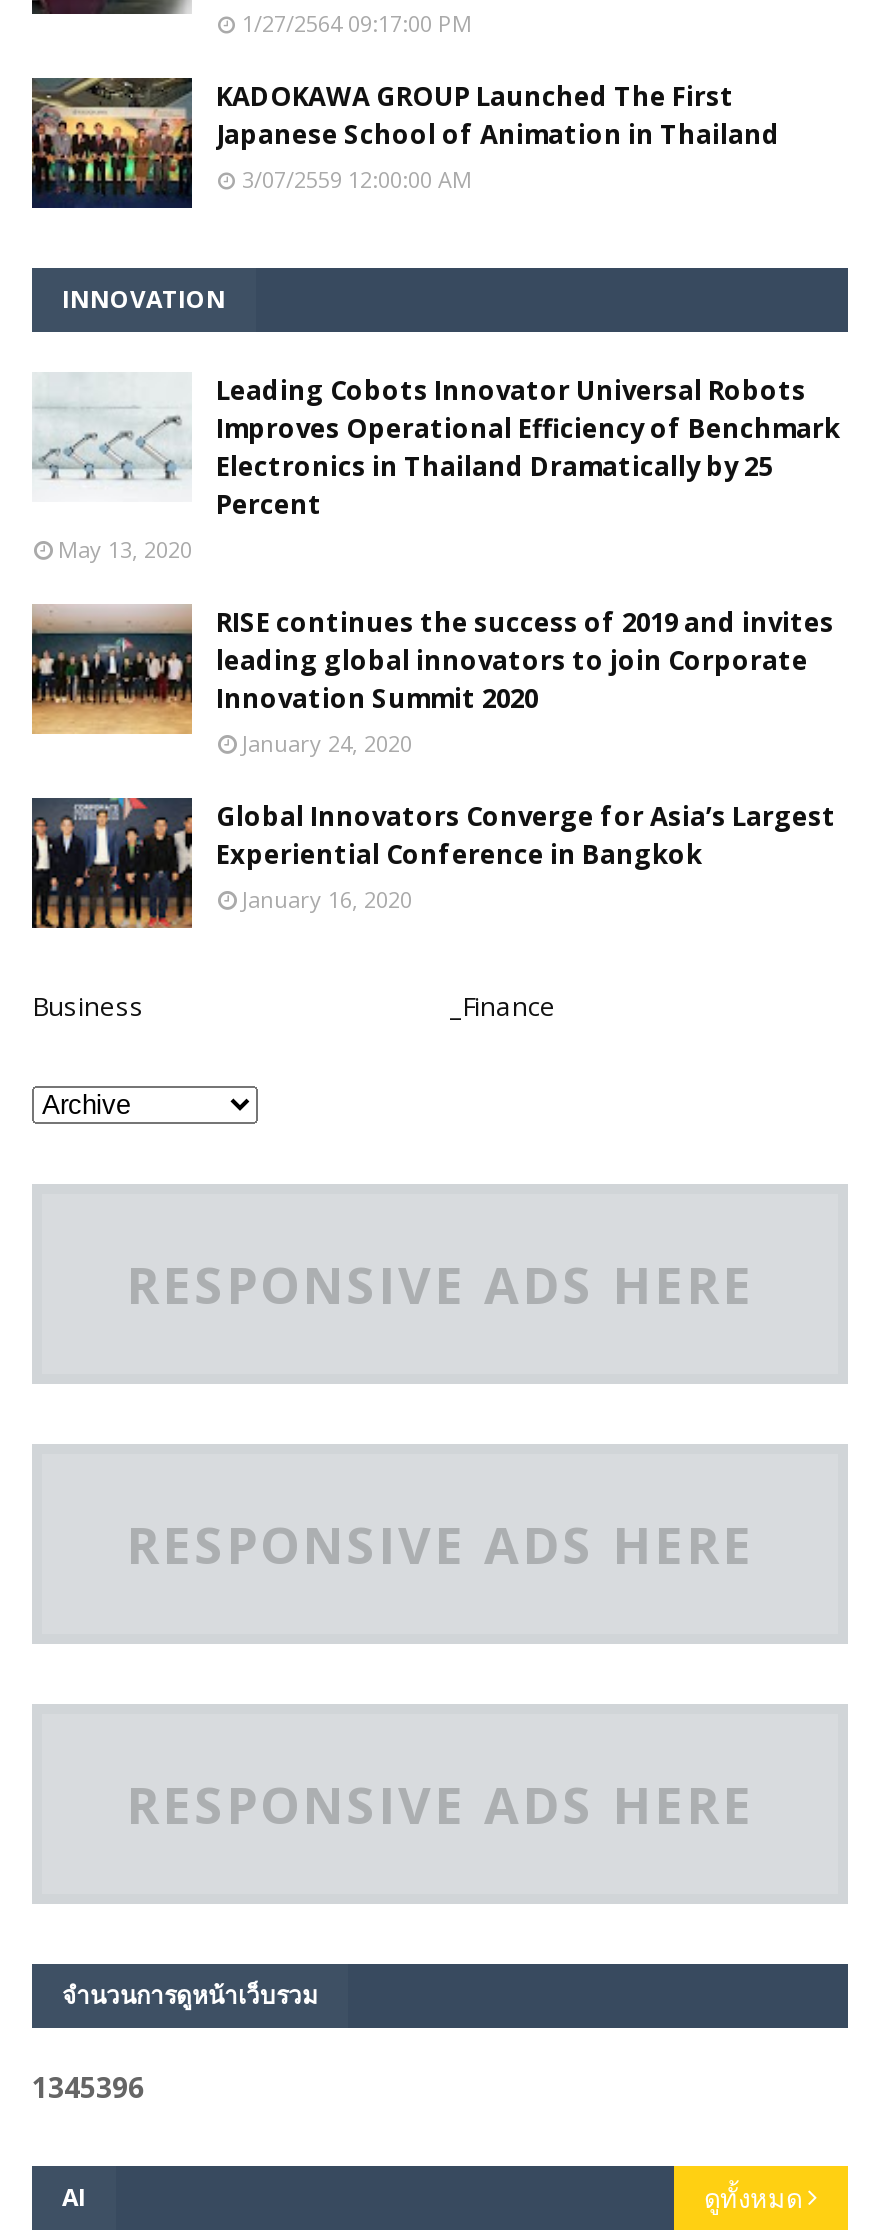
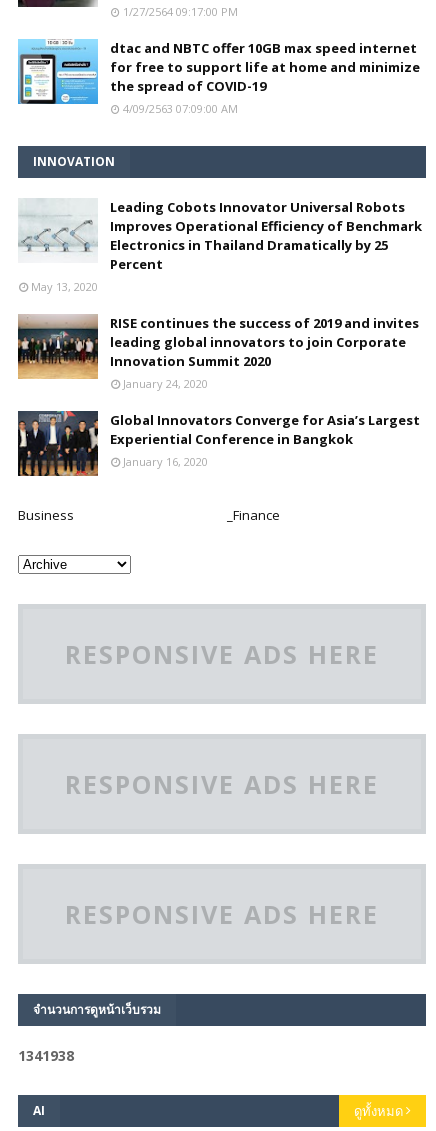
- [image]
- KADOKAWA GROUP Launched The First
- Japanese School of Animation in Thailand
- 3/07/2559 12:00:00 AM
+ [image]
+ dtac and NBTC offer 10GB max speed internet
+ for free to support life at home and minimize
+ the spread of COVID-19
+ 4/09/2563 07:09:00 AM

- 1345396
+ 1341938
